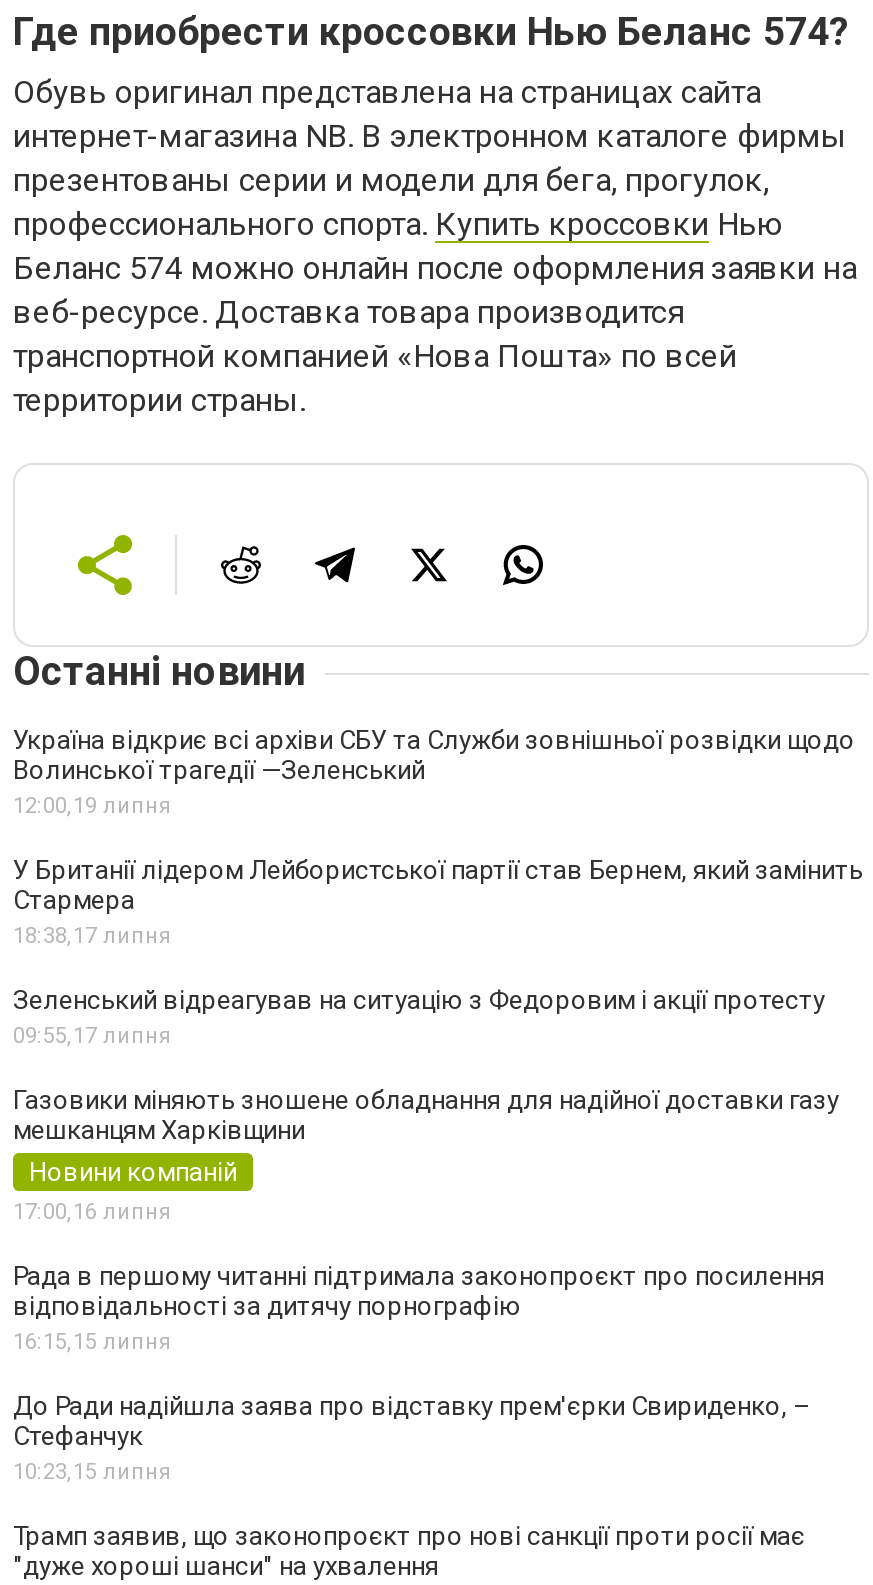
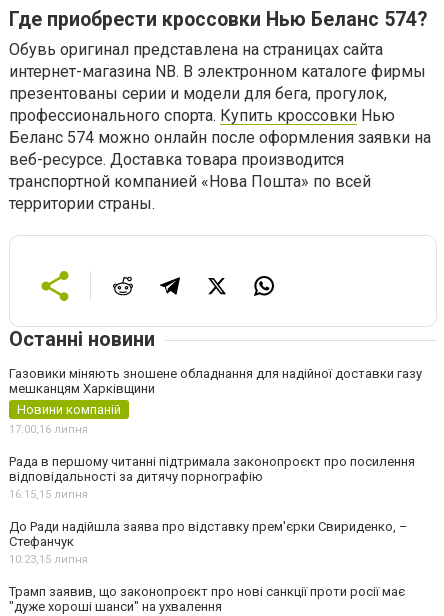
- Україна відкриє всі архіви СБУ та Служби зовнішньої розвідки щодо
- Волинської трагедії —Зеленський
- 12:00, 19 липня
- У Британії лідером Лейбористської партії став Бернем, який замінить
- Стармера
- 18:38, 17 липня
- Зеленський відреагував на ситуацію з Федоровим і акції протесту
- 09:55, 17 липня
